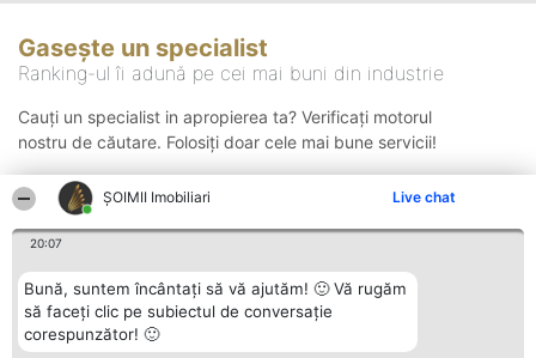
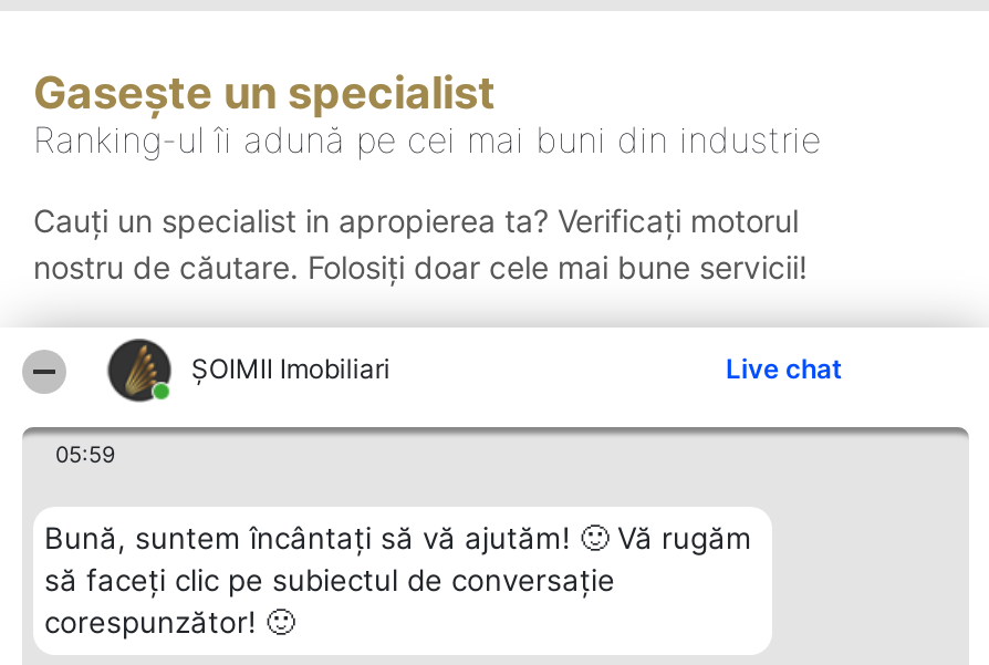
- 20:07
+ 05:59
